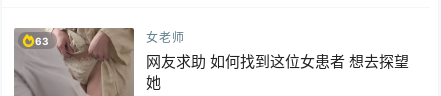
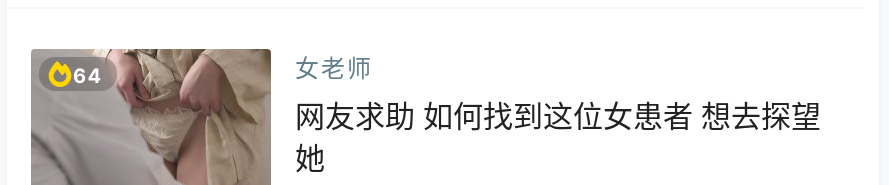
- 63
+ 64
